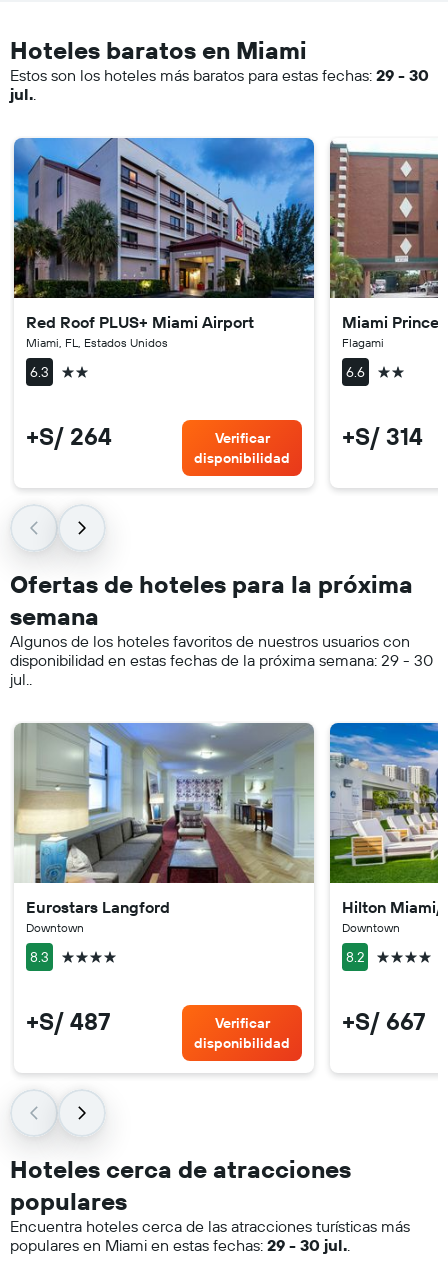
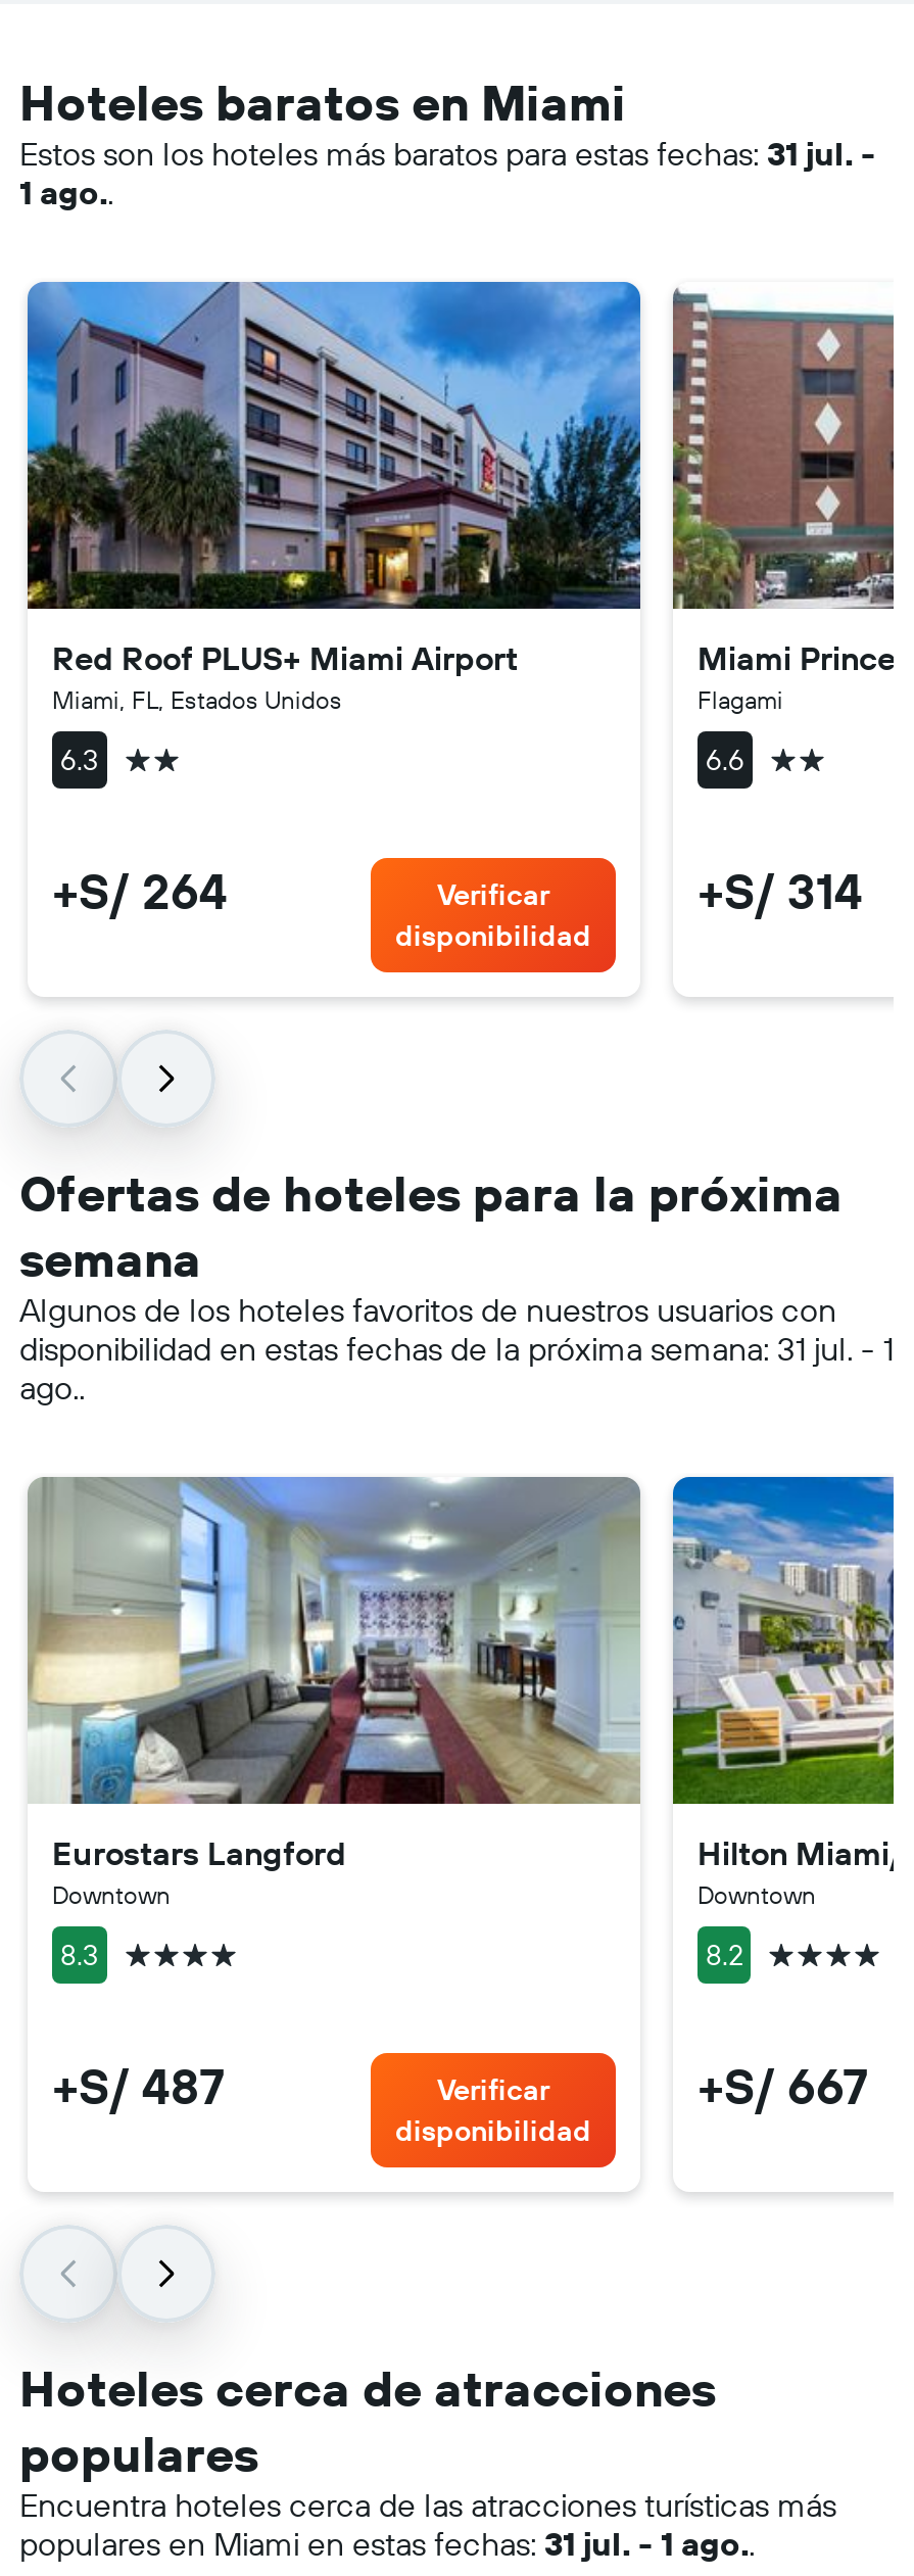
- Estos son los hoteles más baratos para estas fechas: 29 - 30
- jul..
+ Estos son los hoteles más baratos para estas fechas: 31 jul. -
+ 1 ago..

- disponibilidad en estas fechas de la próxima semana: 29 - 30
- jul..
+ disponibilidad en estas fechas de la próxima semana: 31 jul. - 1
+ ago..

- populares en Miami en estas fechas: 29 - 30 jul..
+ populares en Miami en estas fechas: 31 jul. - 1 ago..
